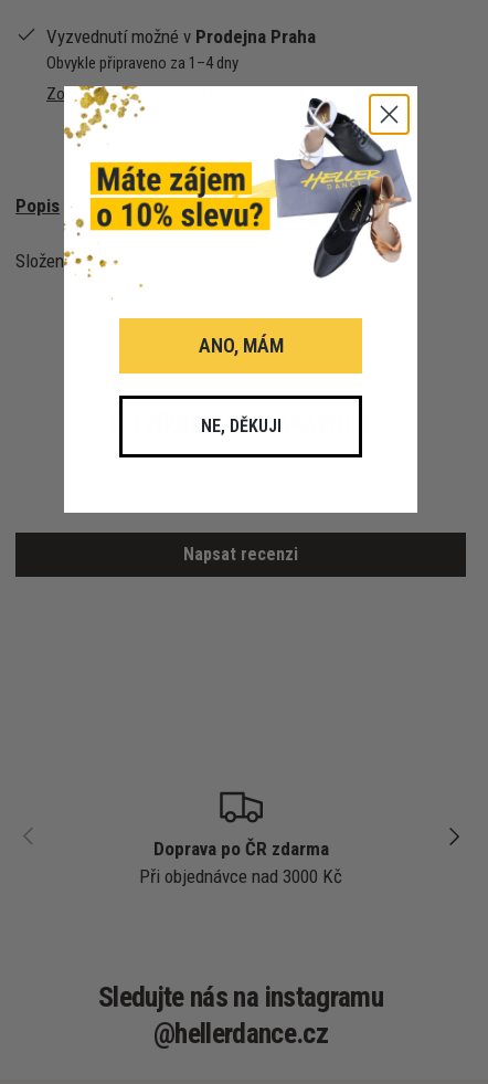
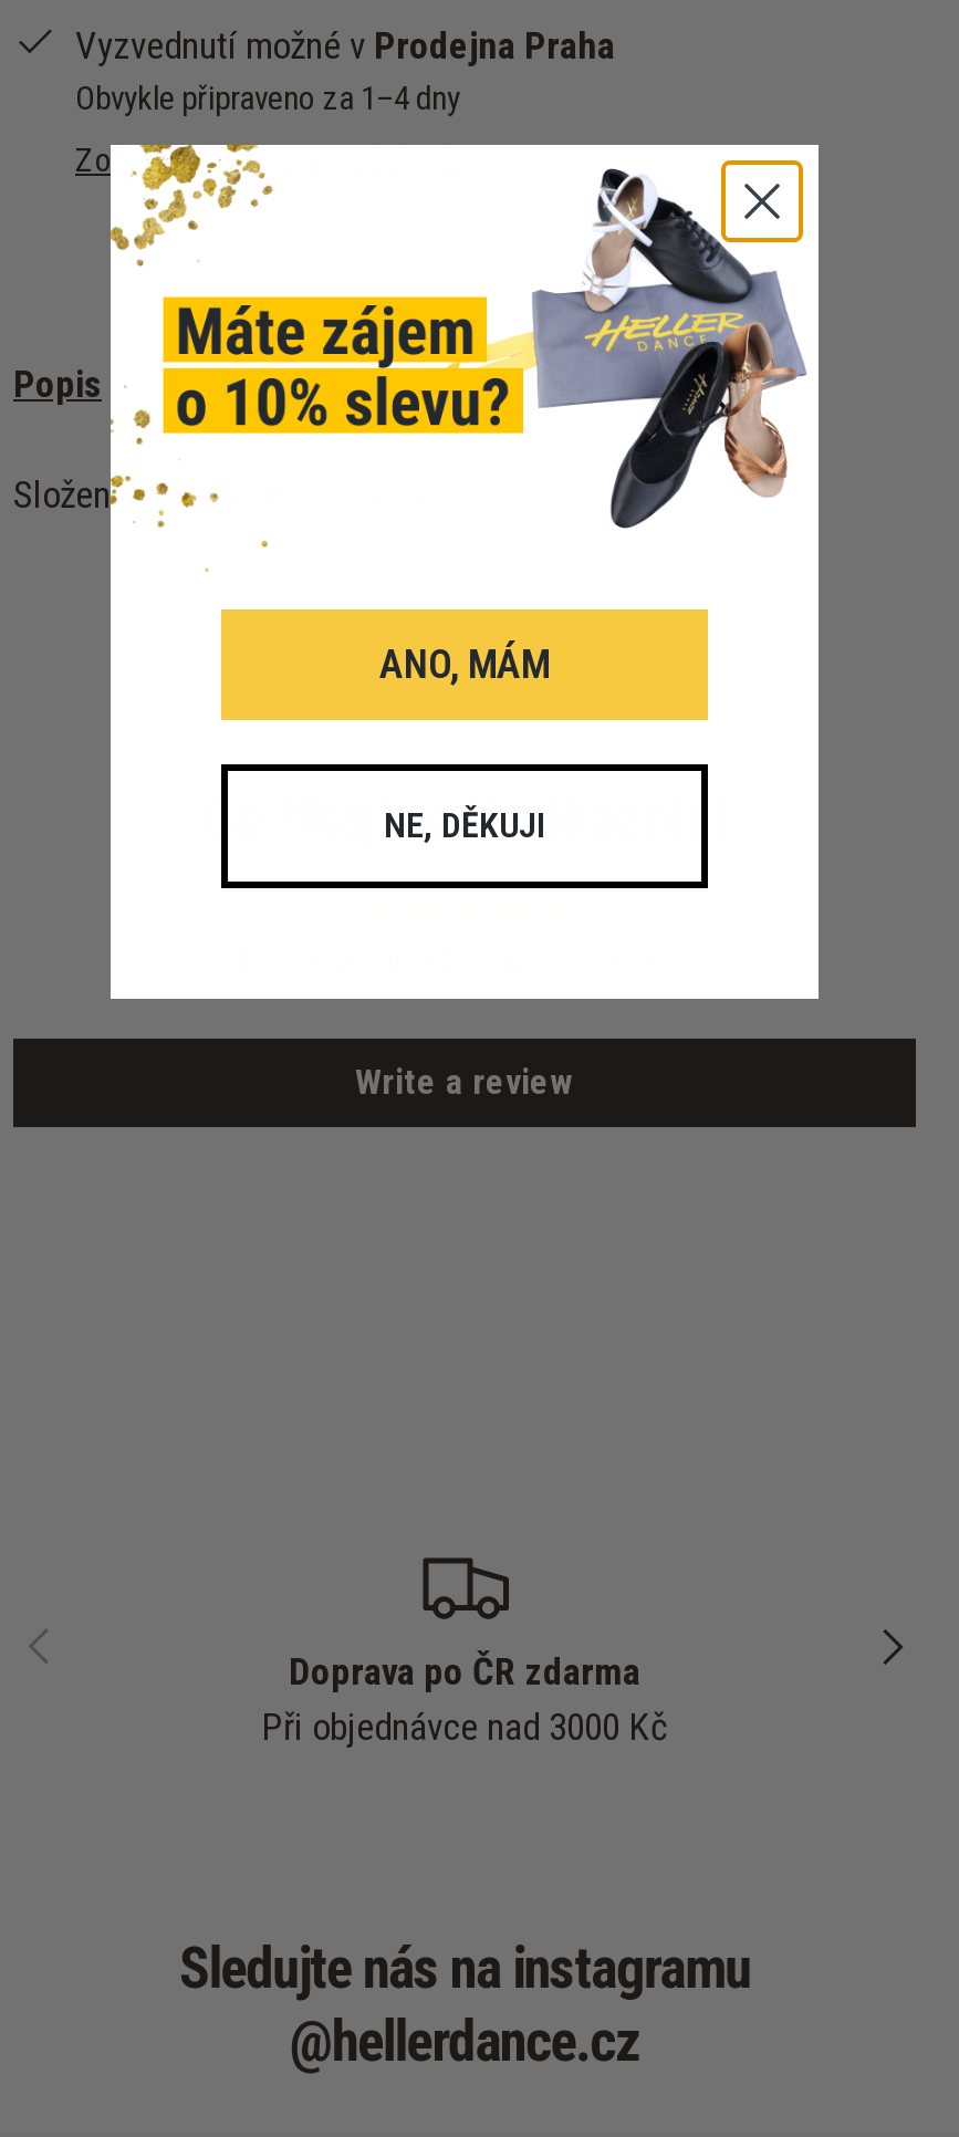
- Napsat recenzi
+ Write a review
